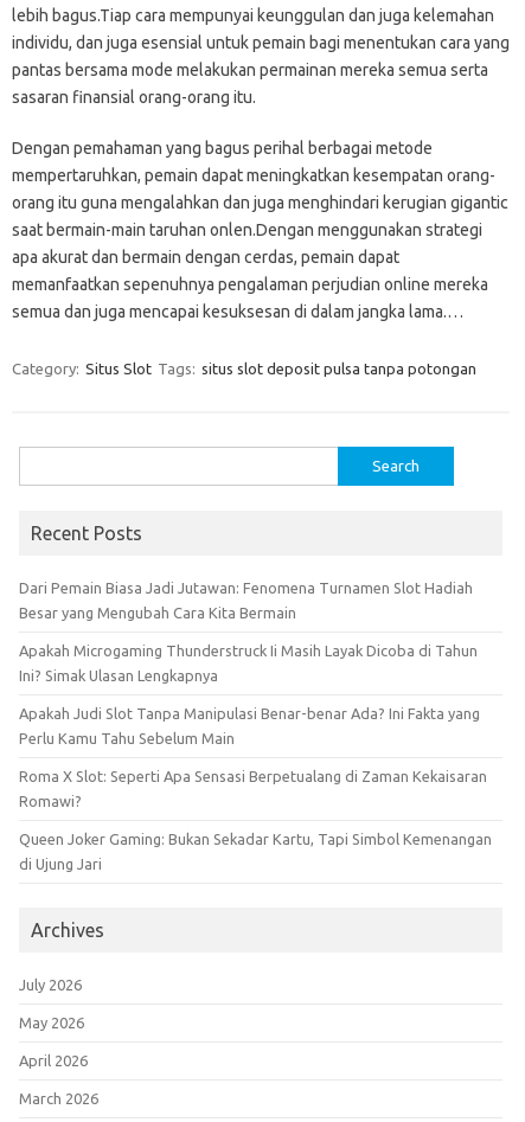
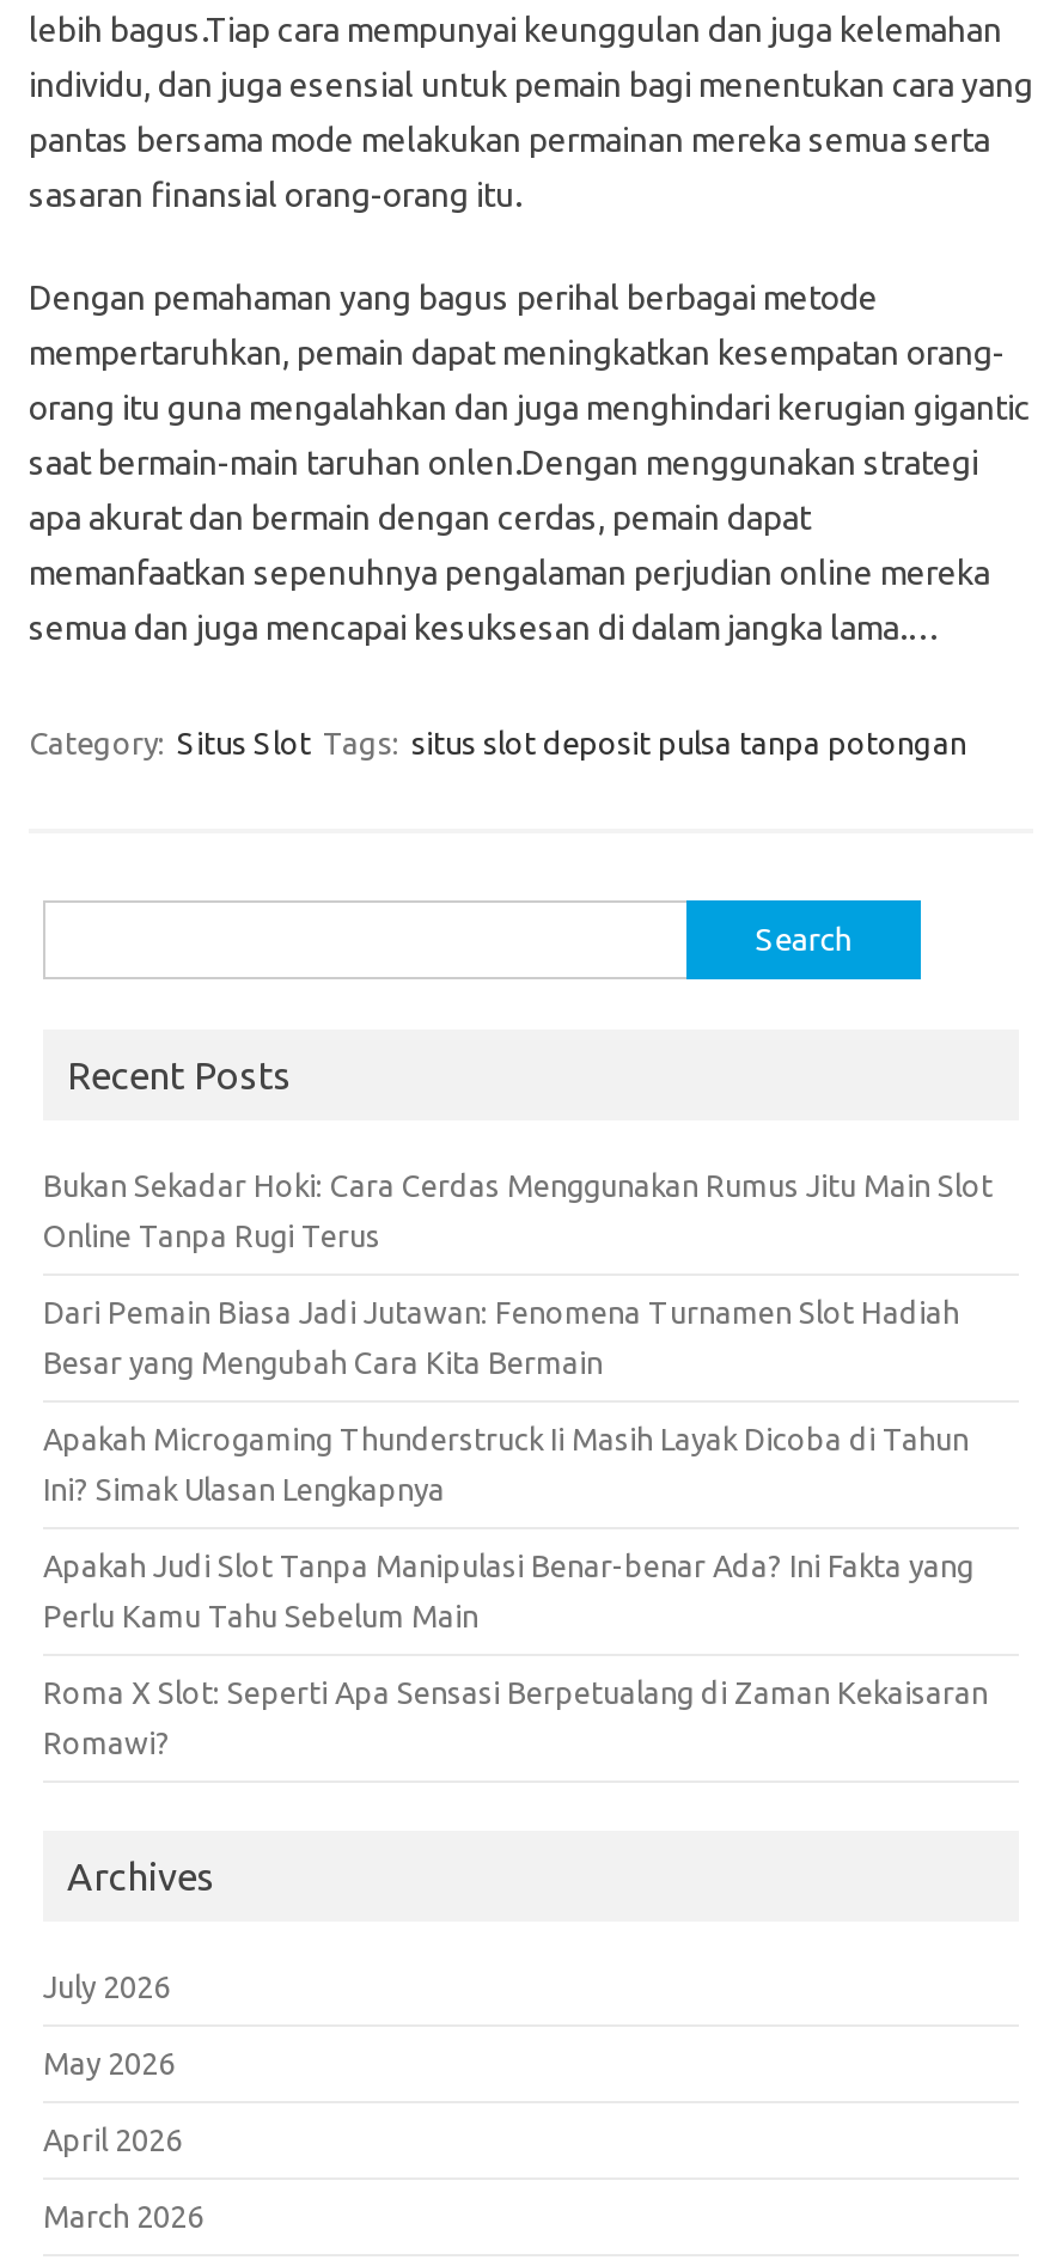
+ Bukan Sekadar Hoki: Cara Cerdas Menggunakan Rumus Jitu Main Slot
+ Online Tanpa Rugi Terus

moved down: Dari Pemain Biasa Jadi Jutawan: Fenomena Turnamen Slot Hadiah | Besar yang Mengubah Cara Kita Bermain | Apakah Microgaming Thunderstruck Ii Masih Layak Dicoba di Tahun | Ini? Simak Ulasan Lengkapnya | Apakah Judi Slot Tanpa Manipulasi Benar-benar Ada? Ini Fakta yang | Perlu Kamu Tahu Sebelum Main | Roma X Slot: Seperti Apa Sensasi Berpetualang di Zaman Kekaisaran | Romawi?

- Queen Joker Gaming: Bukan Sekadar Kartu, Tapi Simbol Kemenangan
- di Ujung Jari
